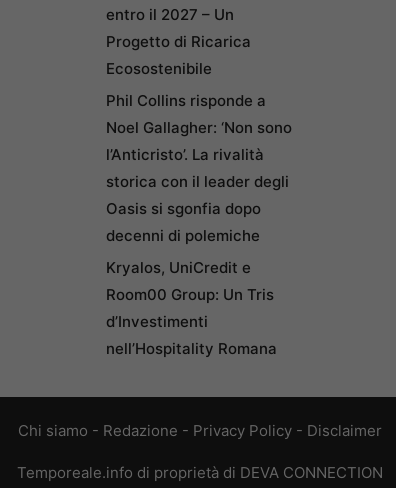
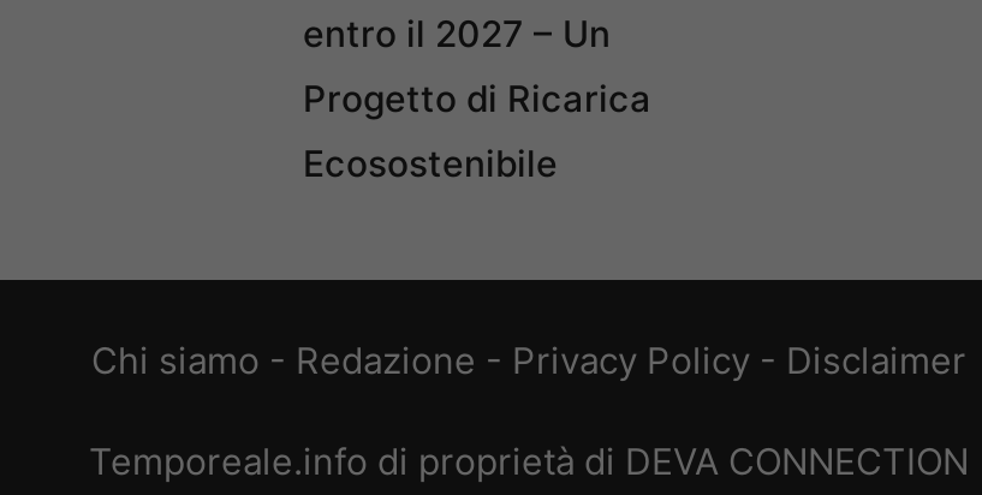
- Phil Collins risponde a
- Noel Gallagher: ‘Non sono
- l’Anticristo’. La rivalità
- storica con il leader degli
- Oasis si sgonfia dopo
- decenni di polemiche
- Kryalos, UniCredit e
- Room00 Group: Un Tris
- d’Investimenti
- nell’Hospitality Romana
